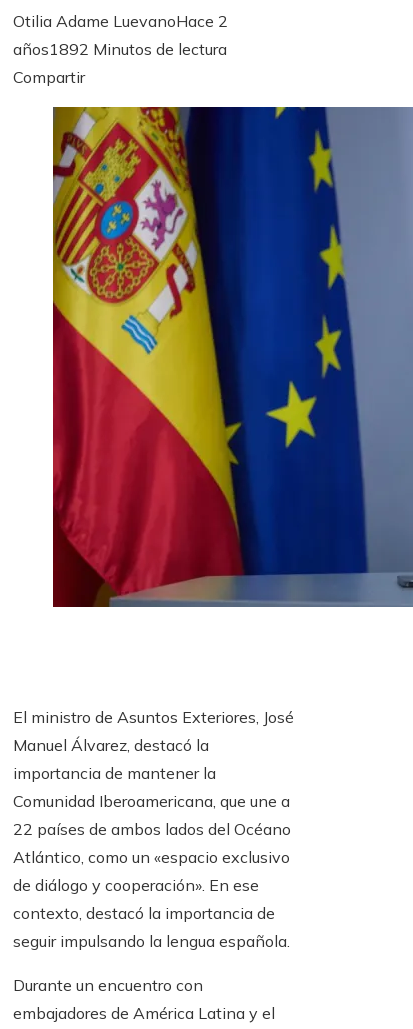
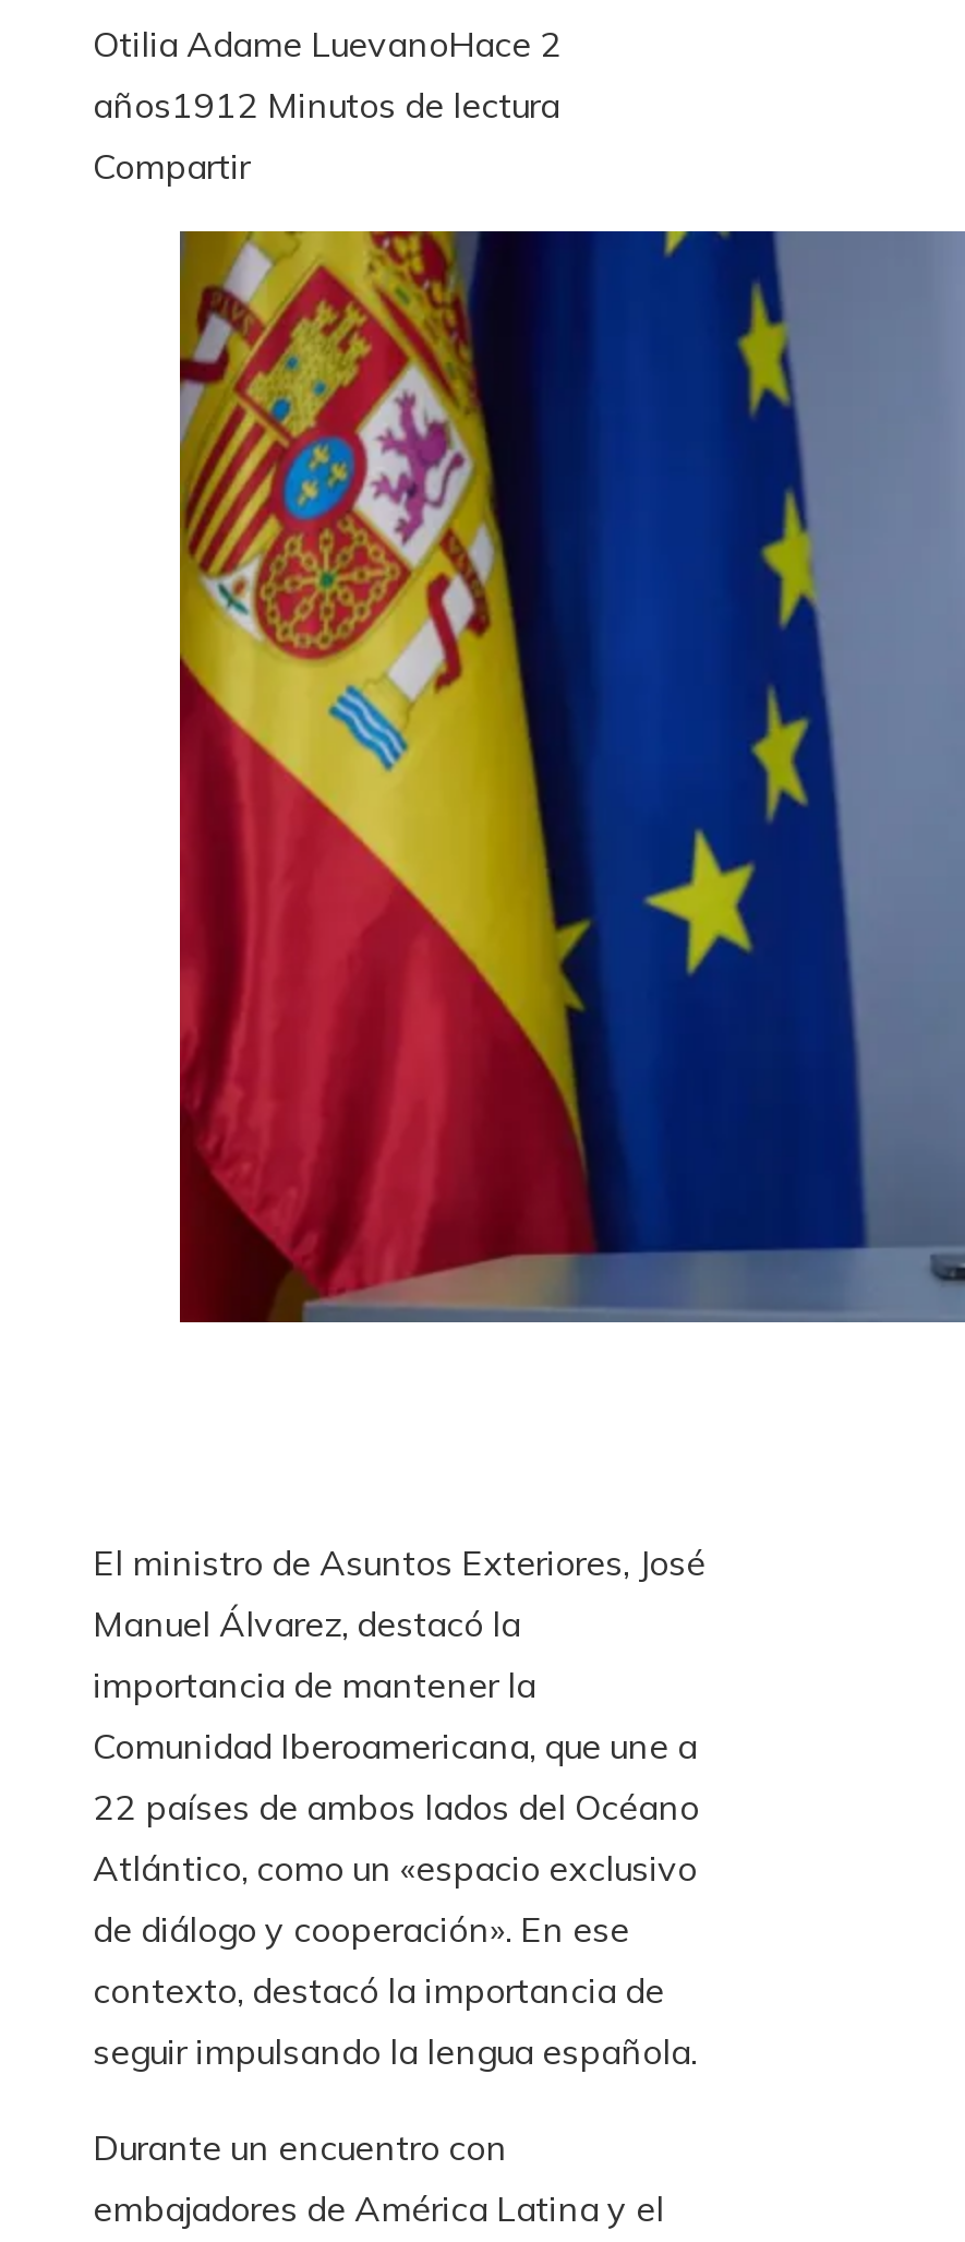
- años1892 Minutos de lectura
+ años1912 Minutos de lectura
